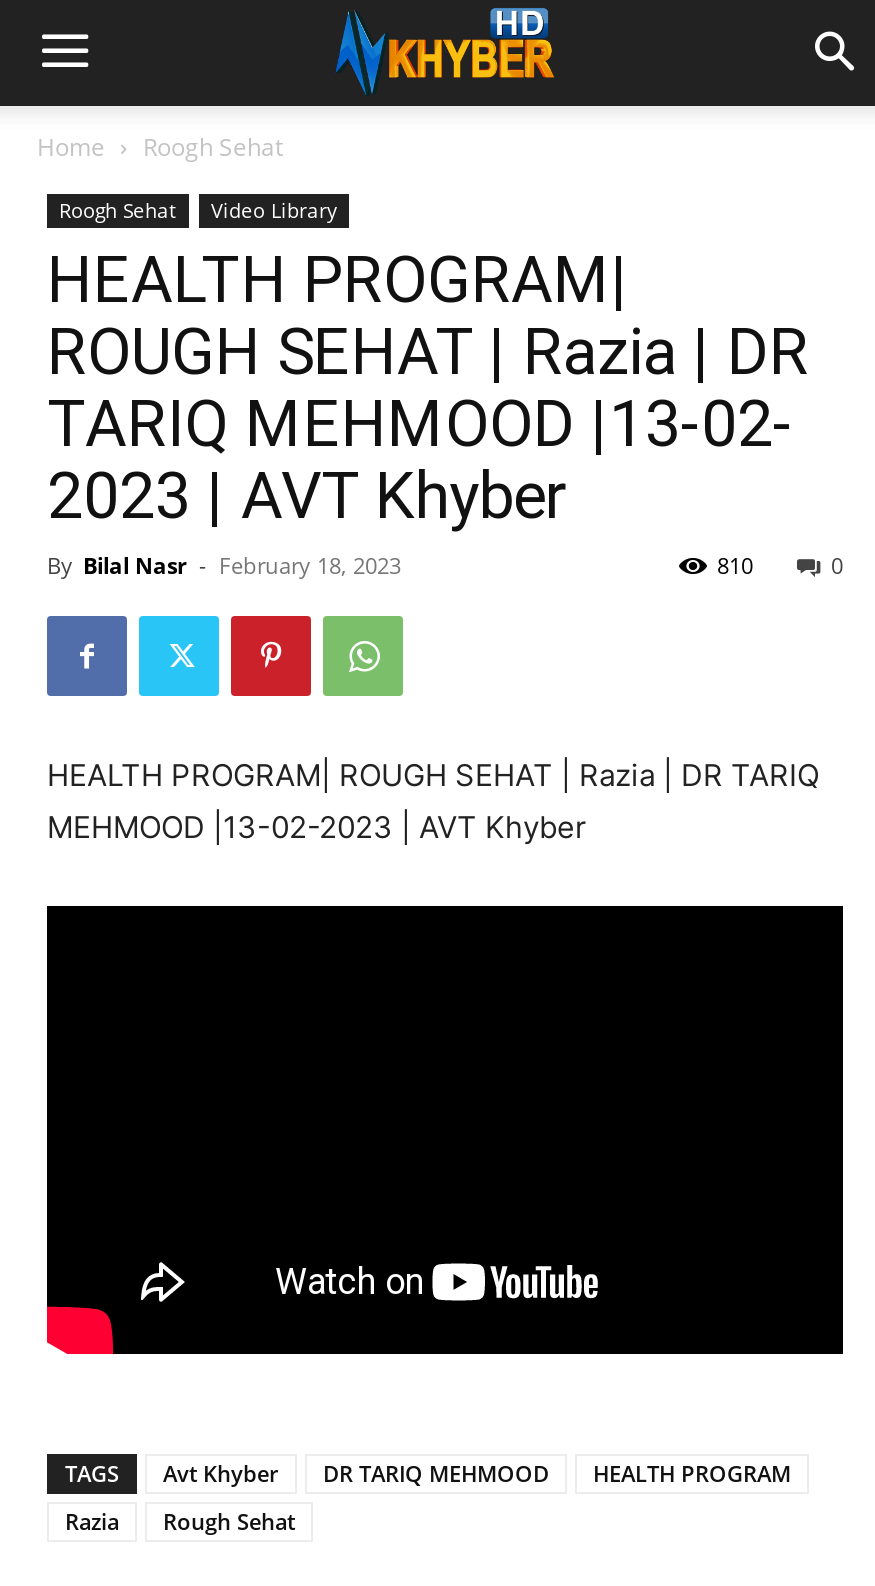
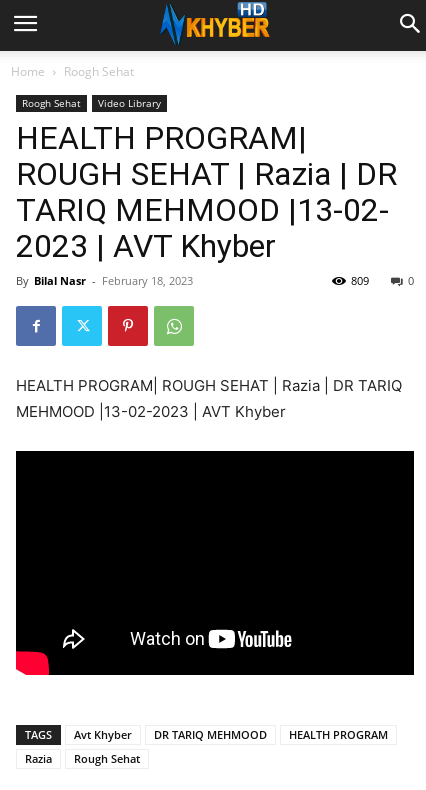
- 810
+ 809
